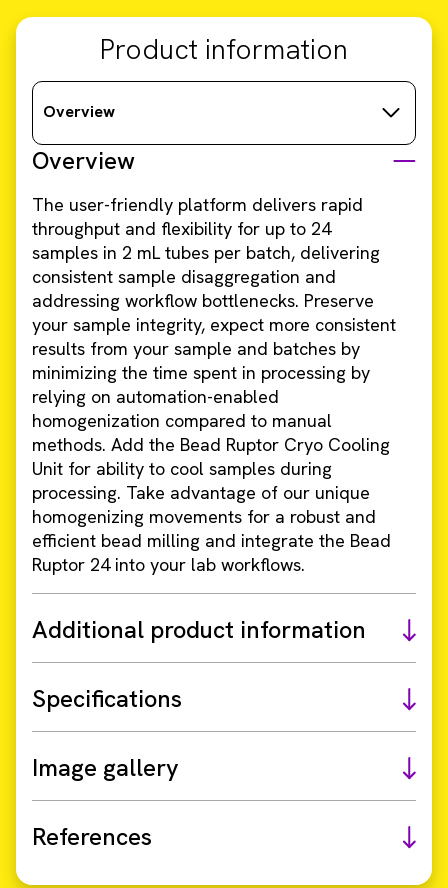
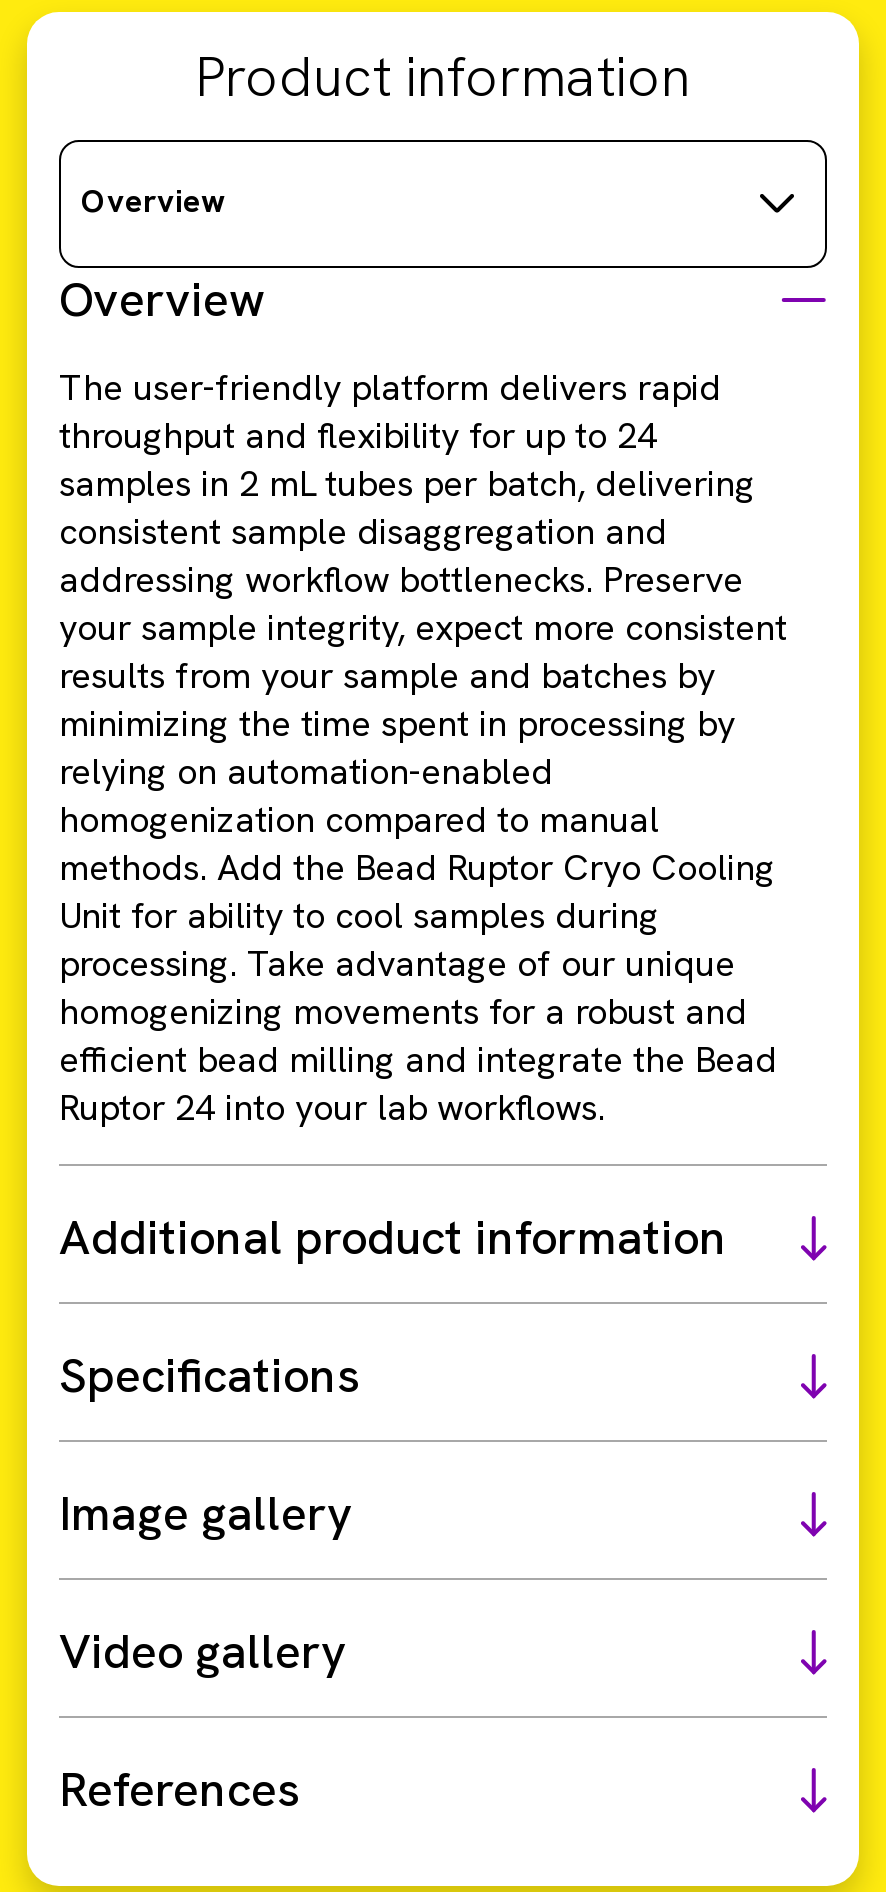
+ Video gallery
